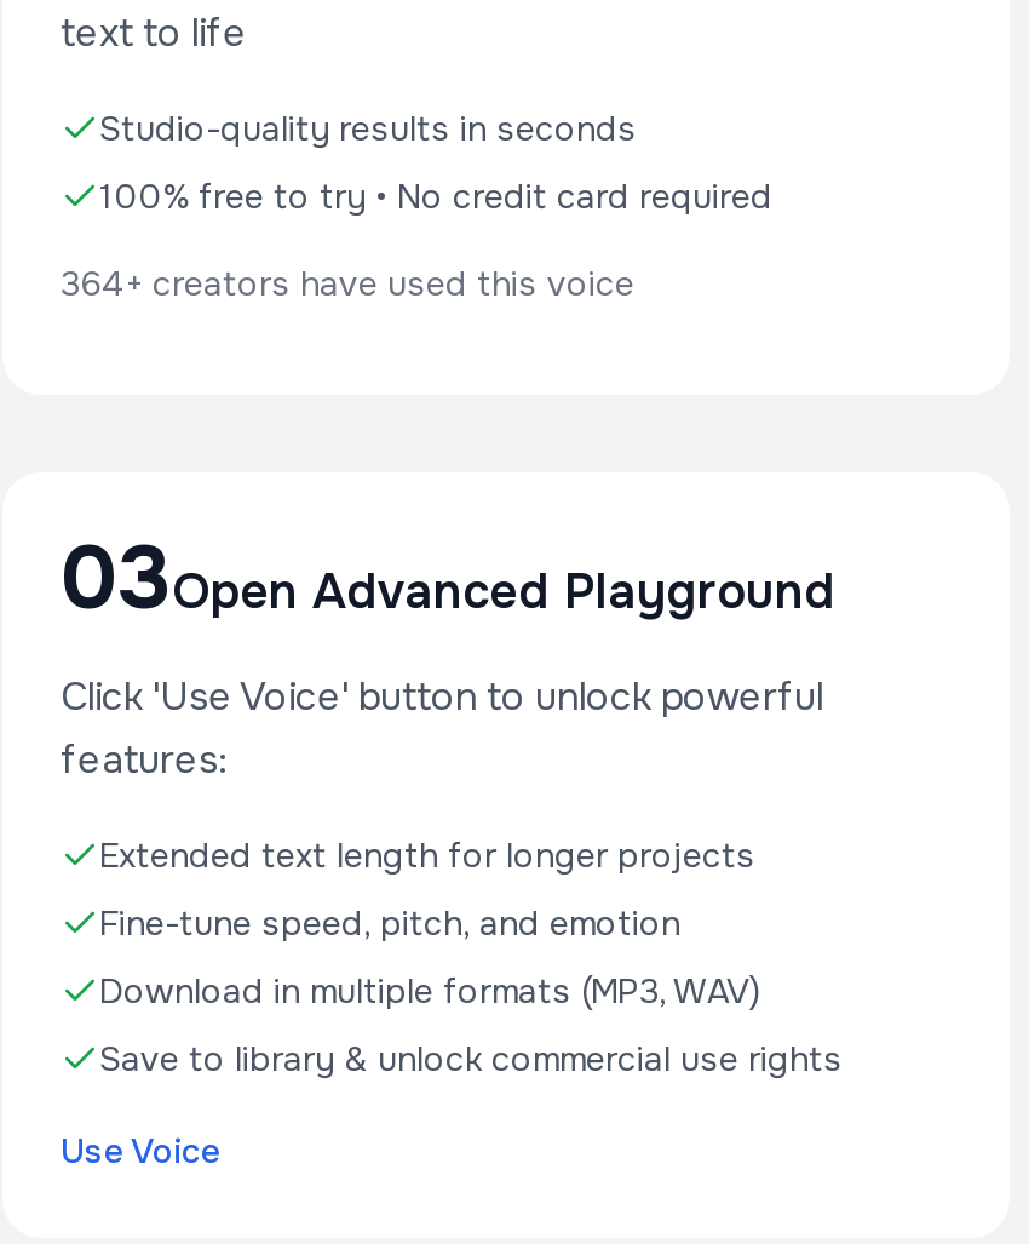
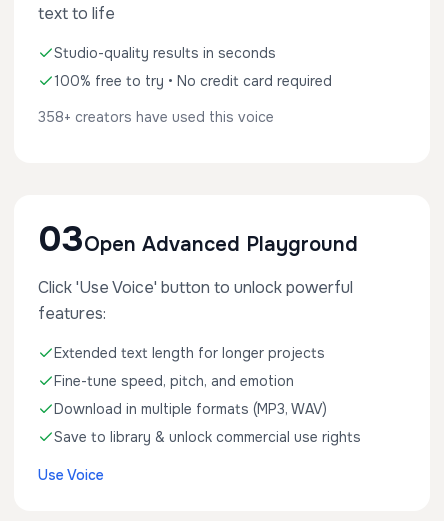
- 364+ creators have used this voice
+ 358+ creators have used this voice
